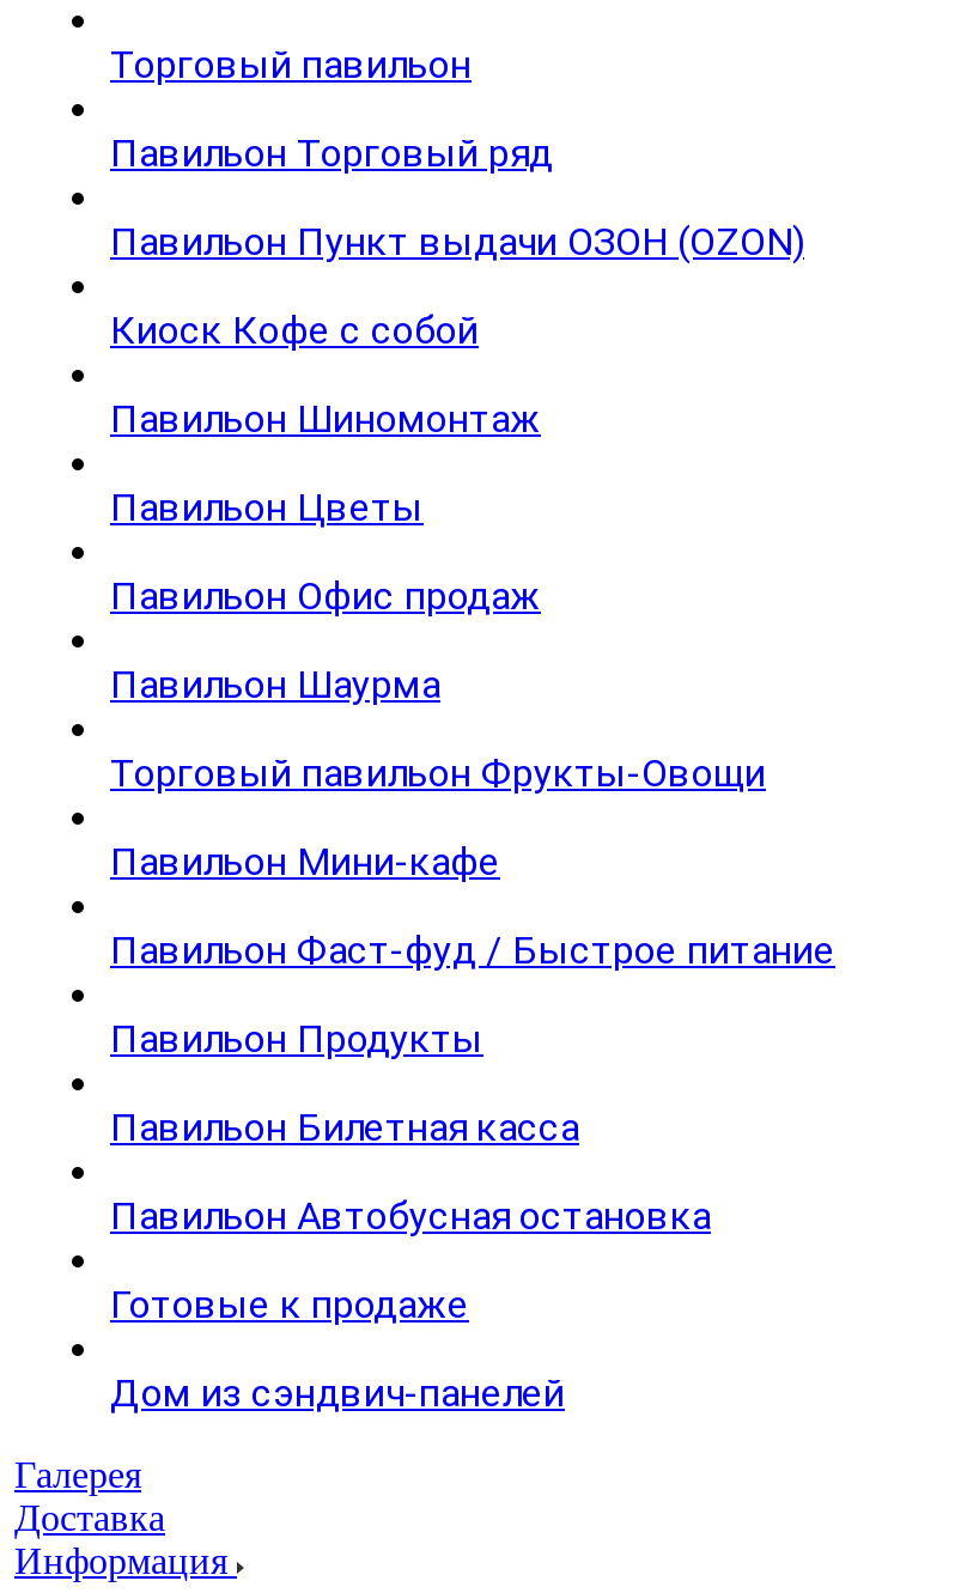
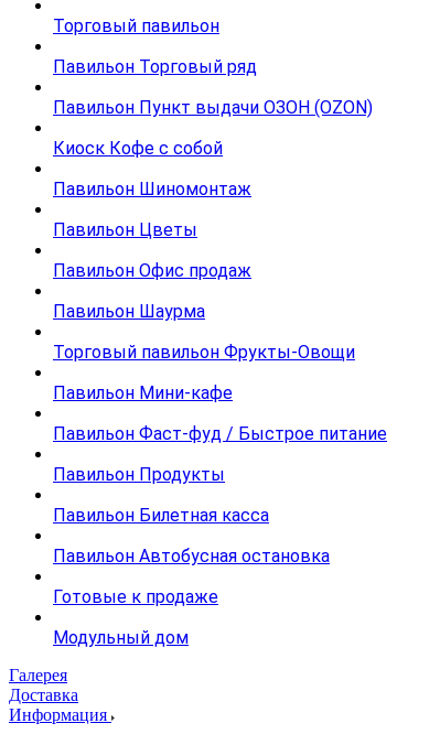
- Дом из сэндвич-панелей
+ Модульный дом
